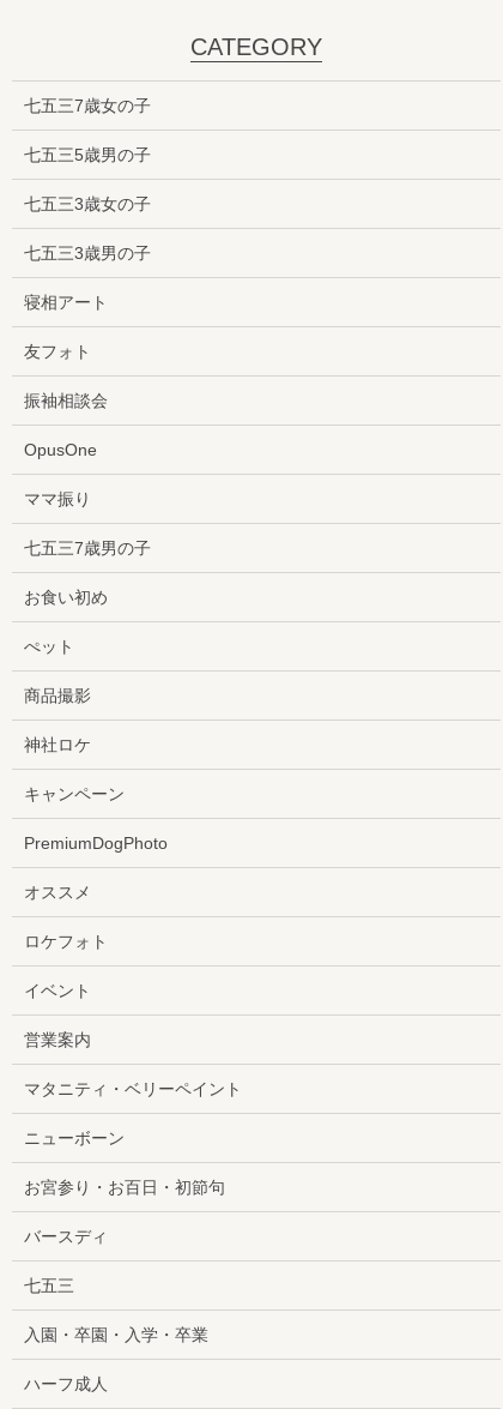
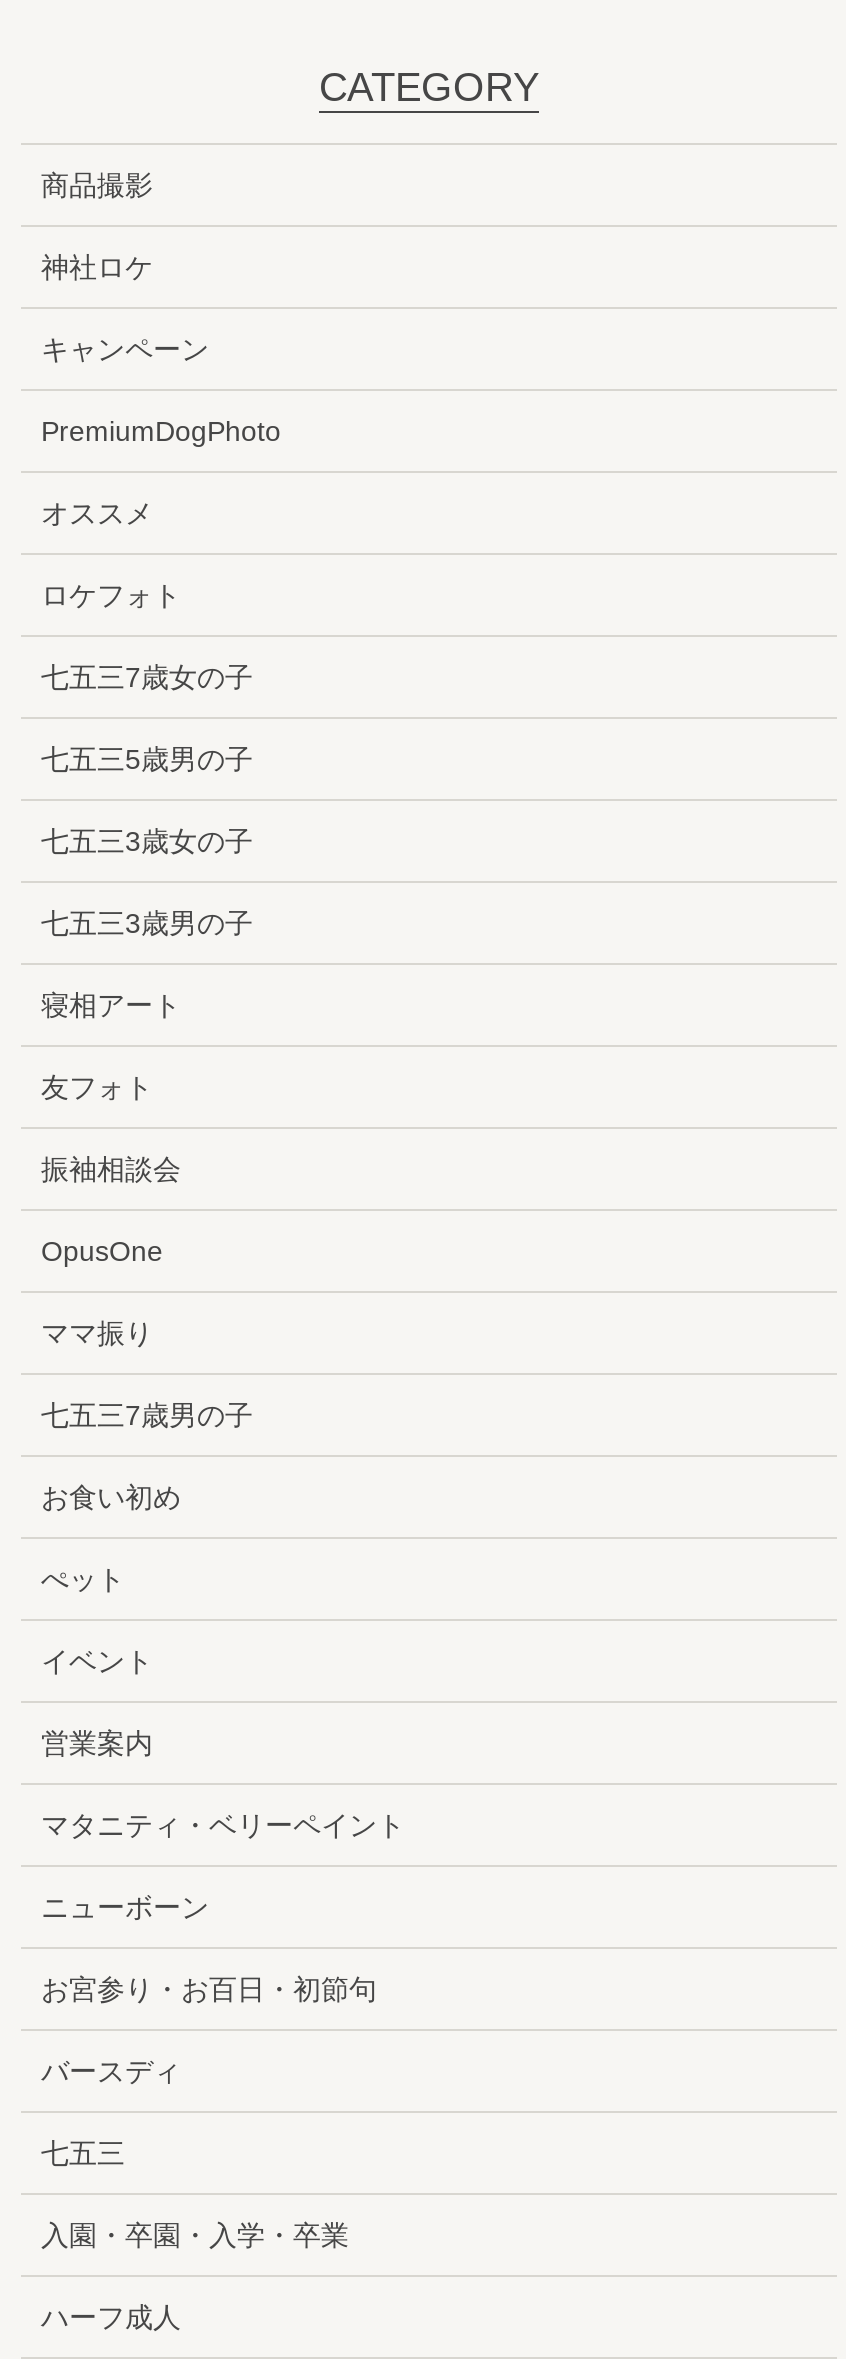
moved down: 七五三7歳女の子 | 七五三5歳男の子 | 七五三3歳女の子 | ... | 七五三7歳男の子 | お食い初め

moved up: 商品撮影 | 神社ロケ | キャンペーン | PremiumDogPhoto | オススメ | ロケフォト
